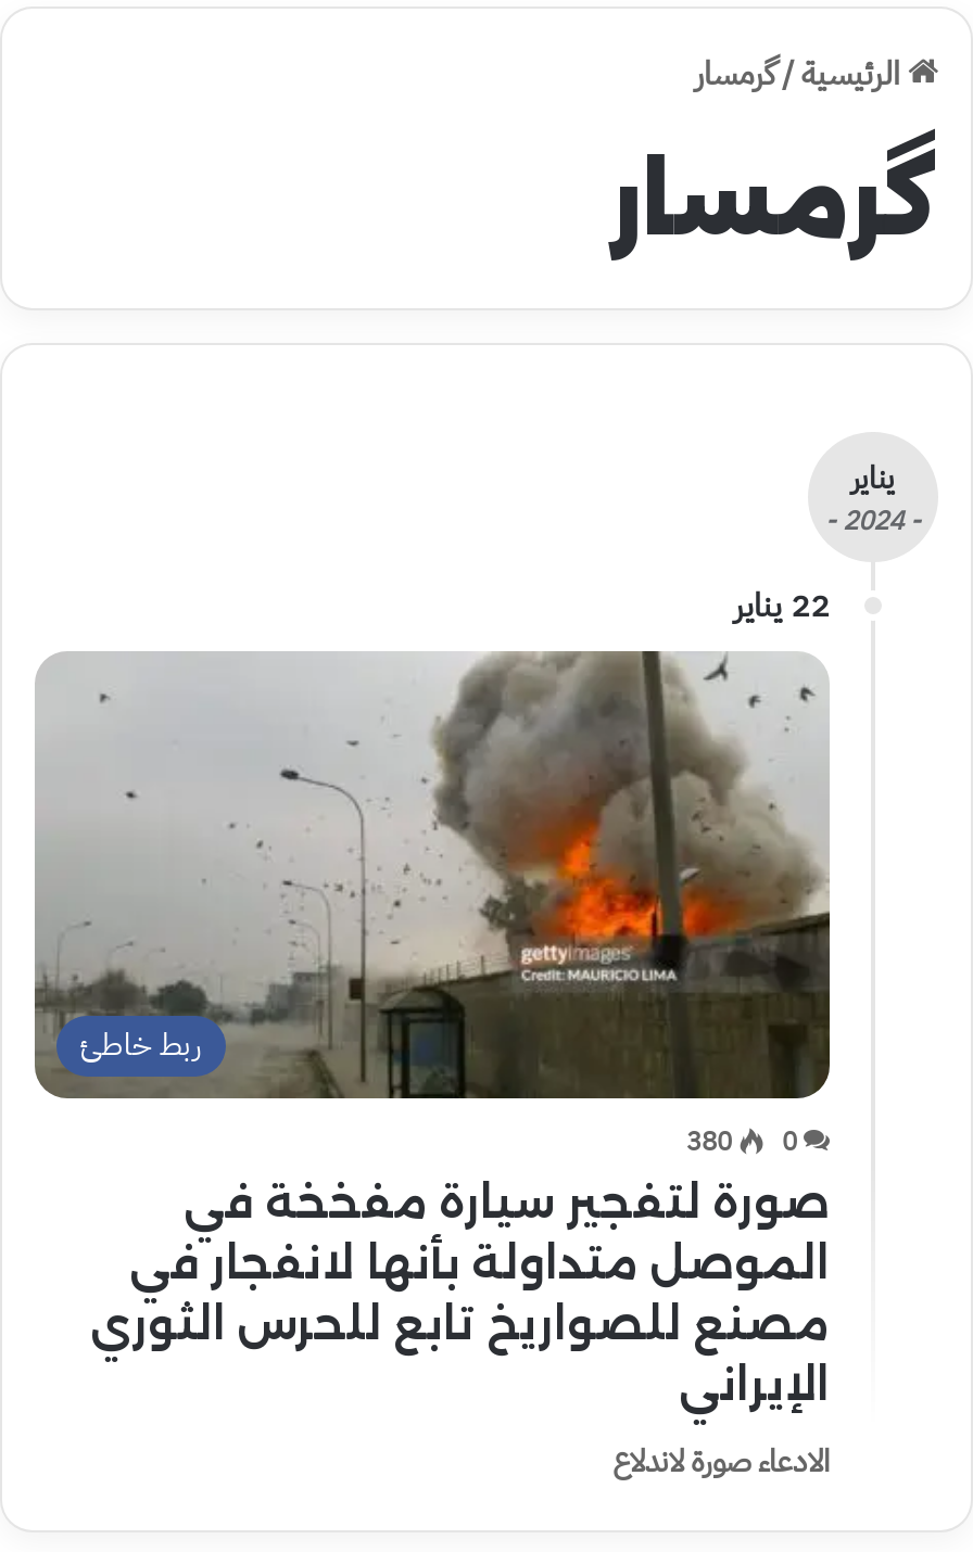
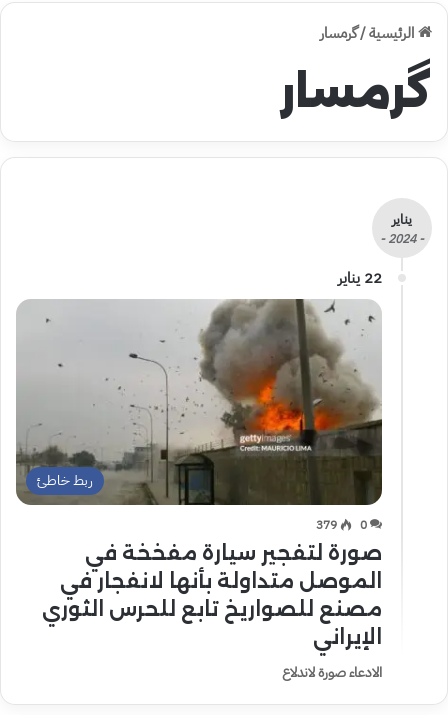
- 380 0
+ 379 0
